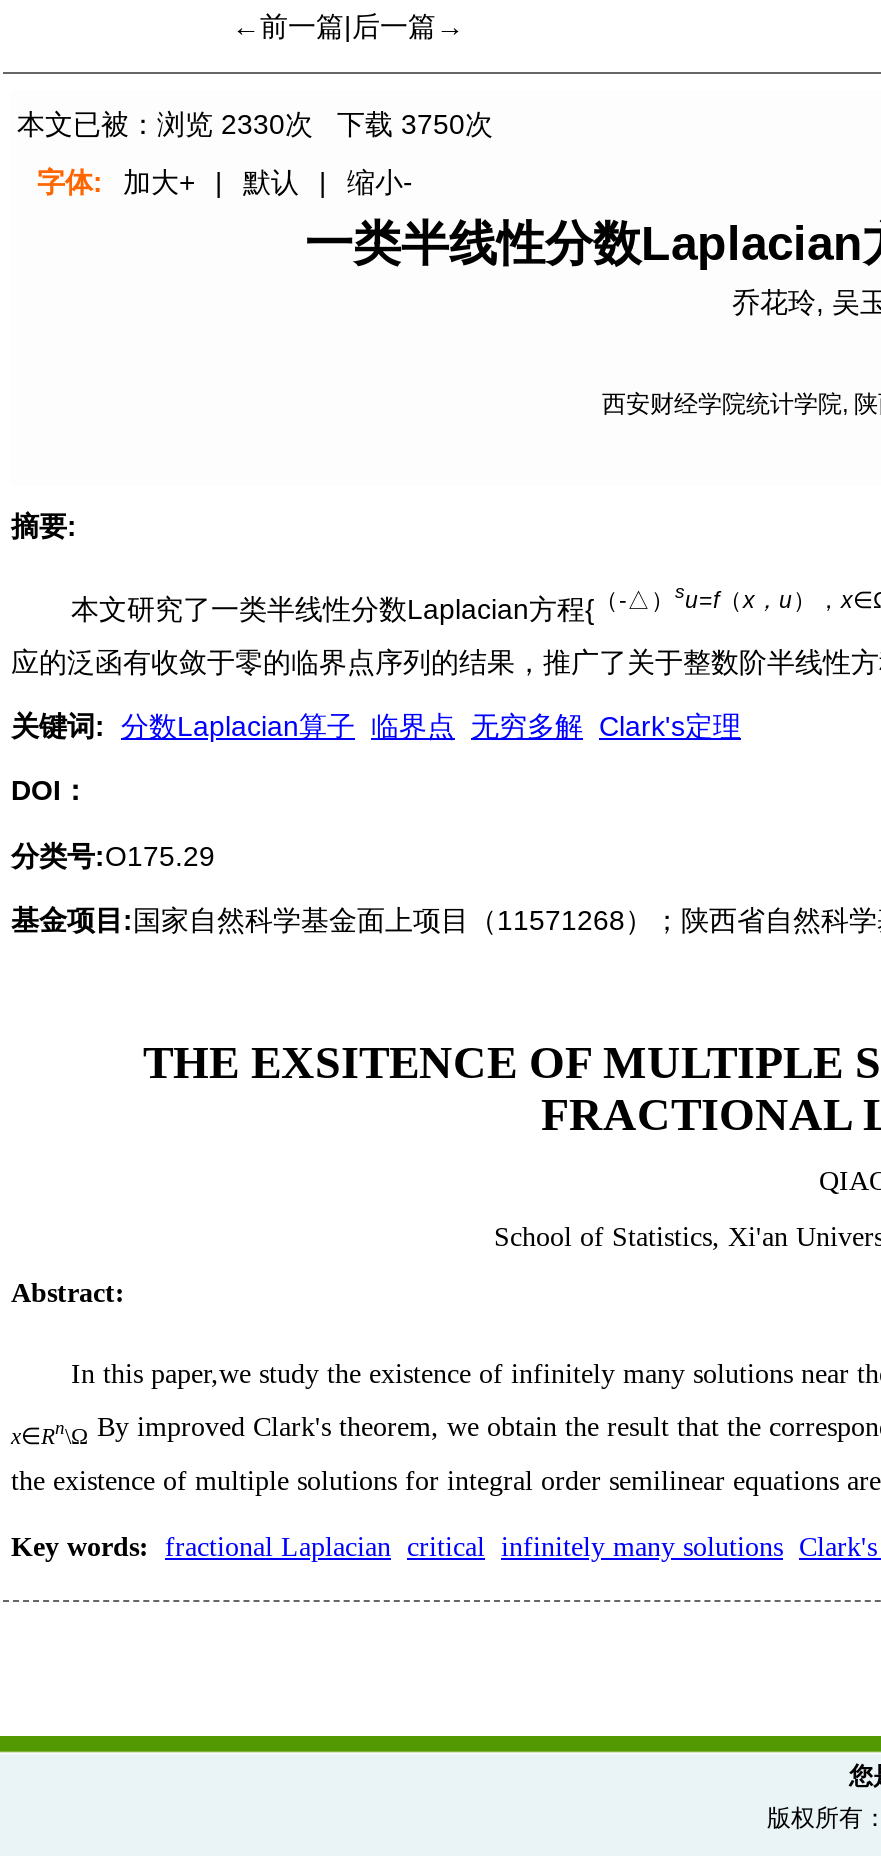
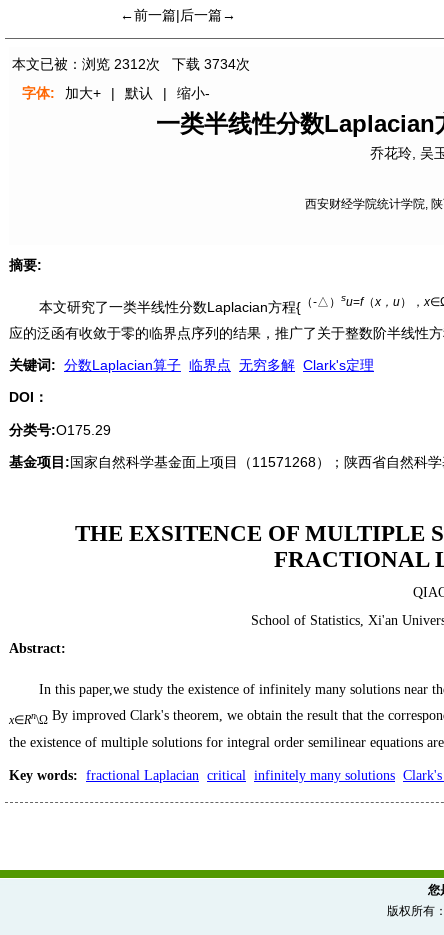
- 本文已被：浏览2330次 下载3750次
+ 本文已被：浏览2312次 下载3734次
